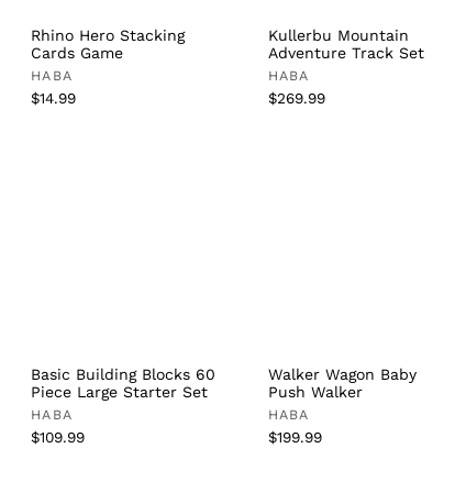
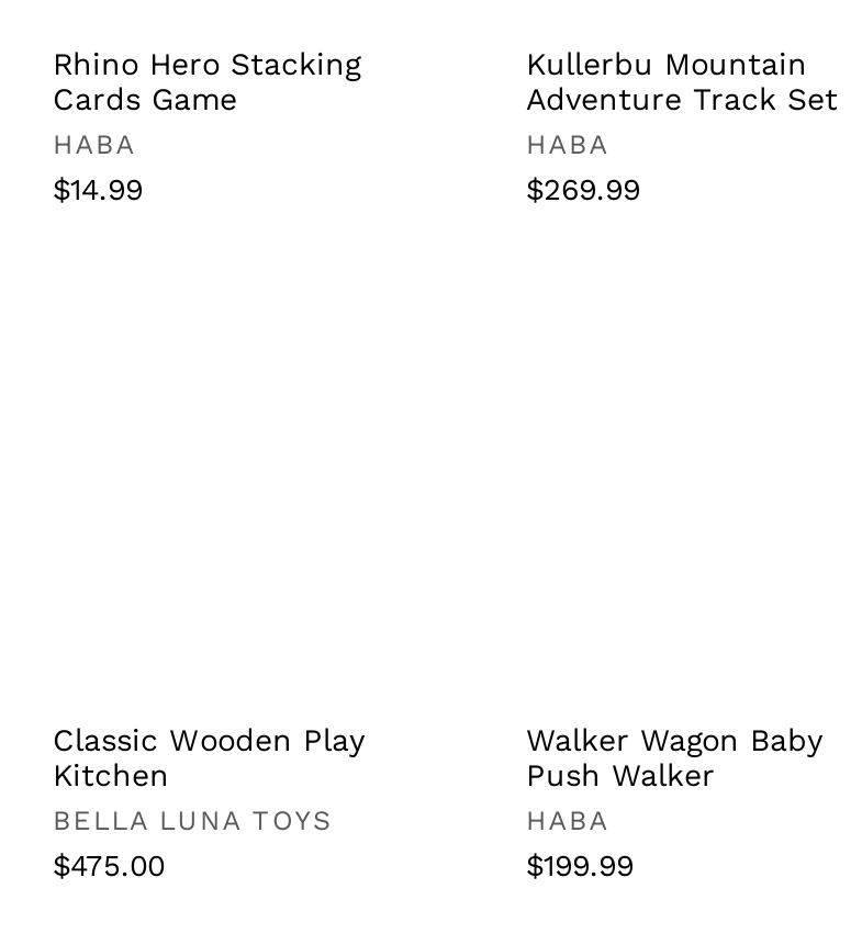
- Basic Building Blocks 60
- Piece Large Starter Set
- HABA
- $109.99
+ Classic Wooden Play
+ Kitchen
+ BELLA LUNA TOYS
+ $475.00
